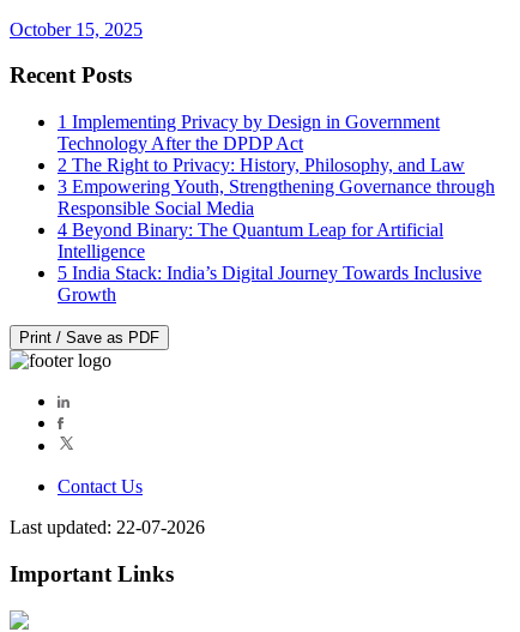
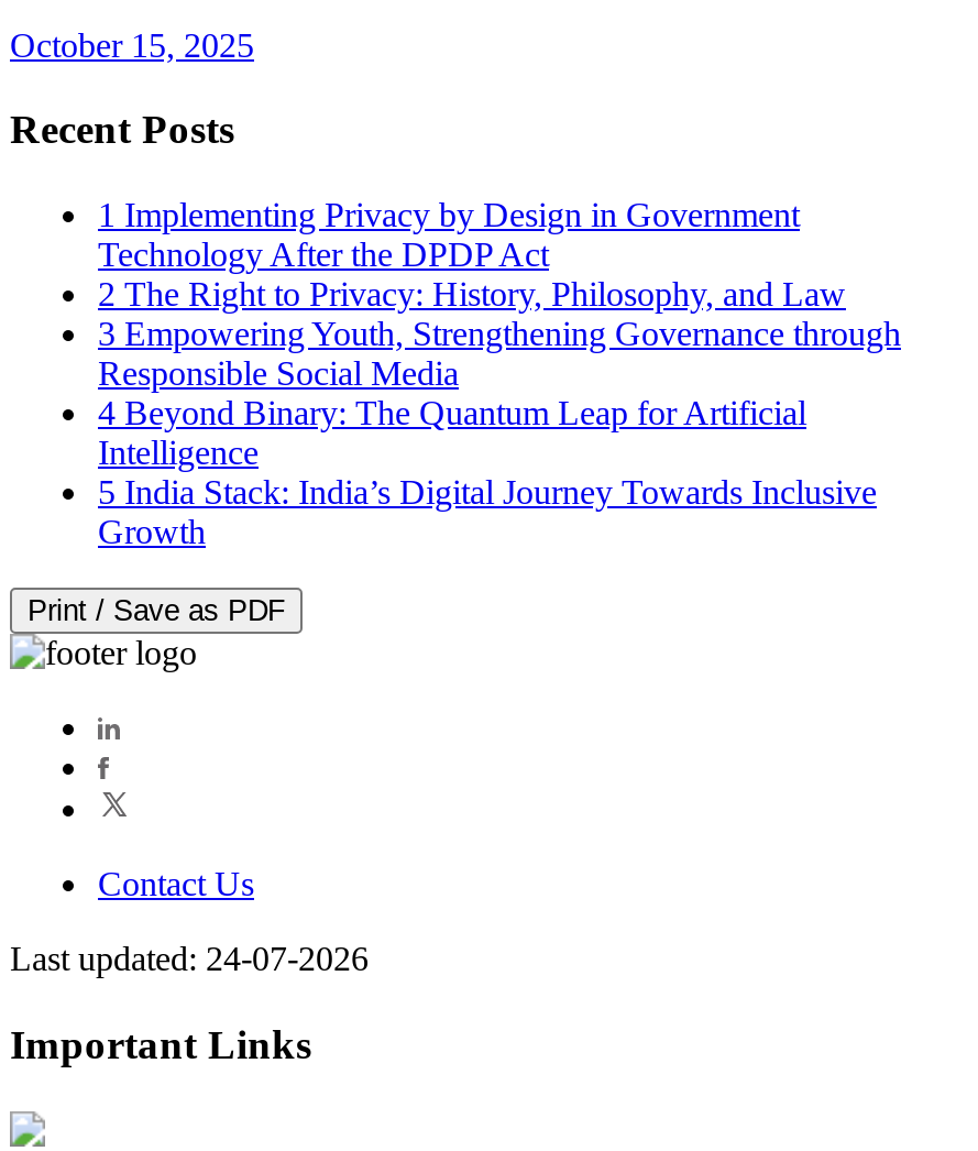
- Last updated: 22-07-2026
+ Last updated: 24-07-2026
